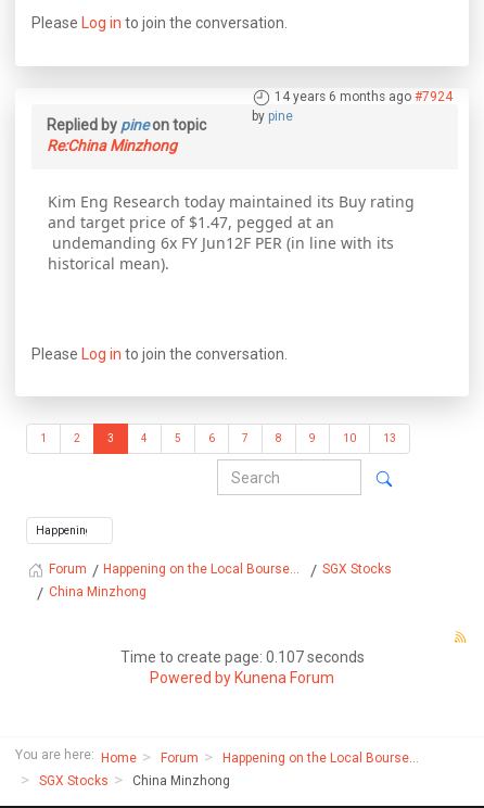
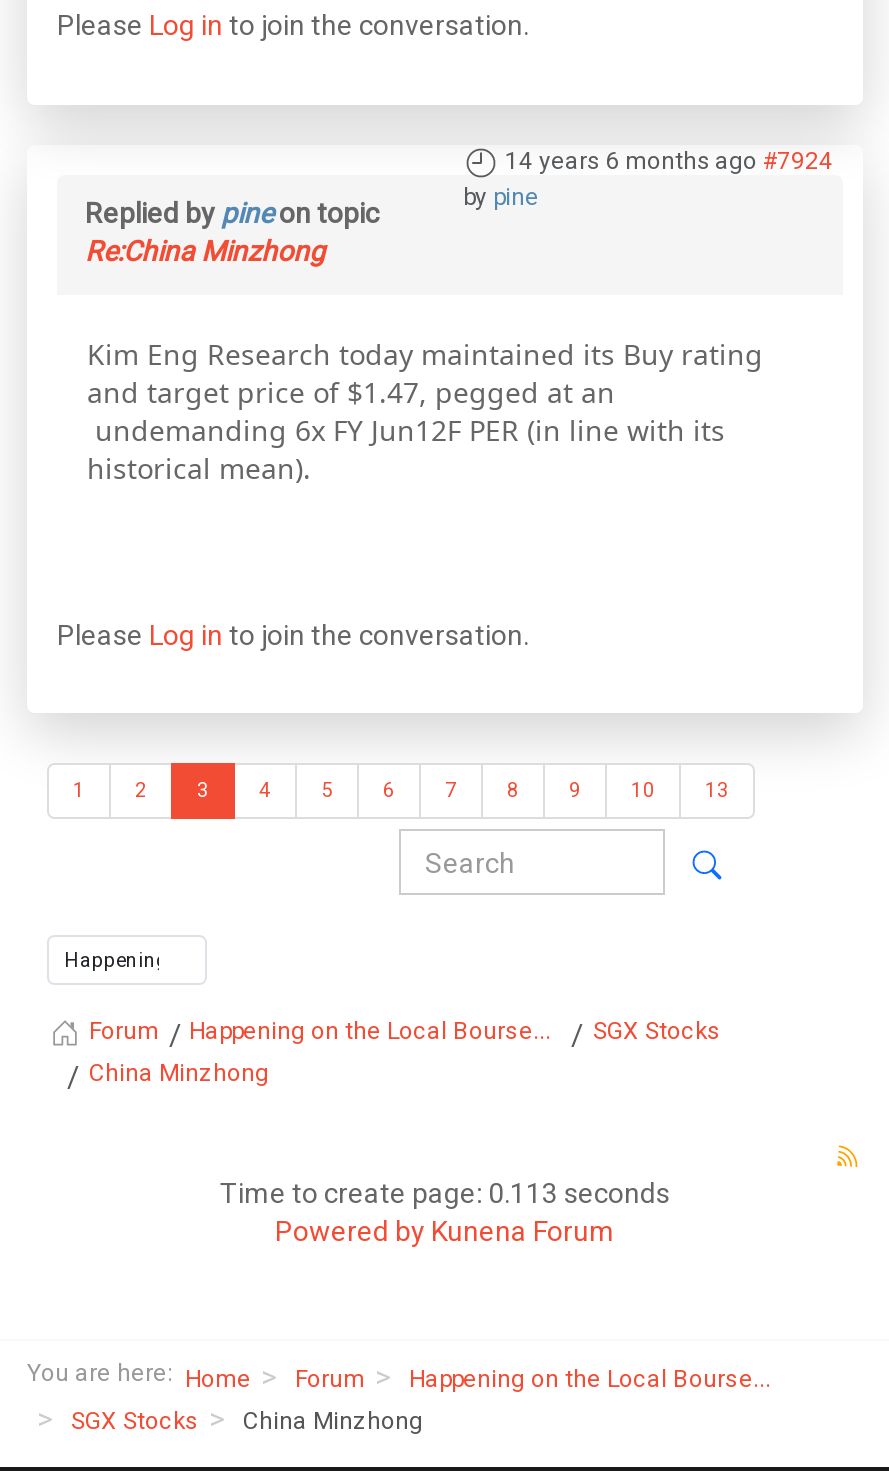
- Time to create page: 0.107 seconds
+ Time to create page: 0.113 seconds
